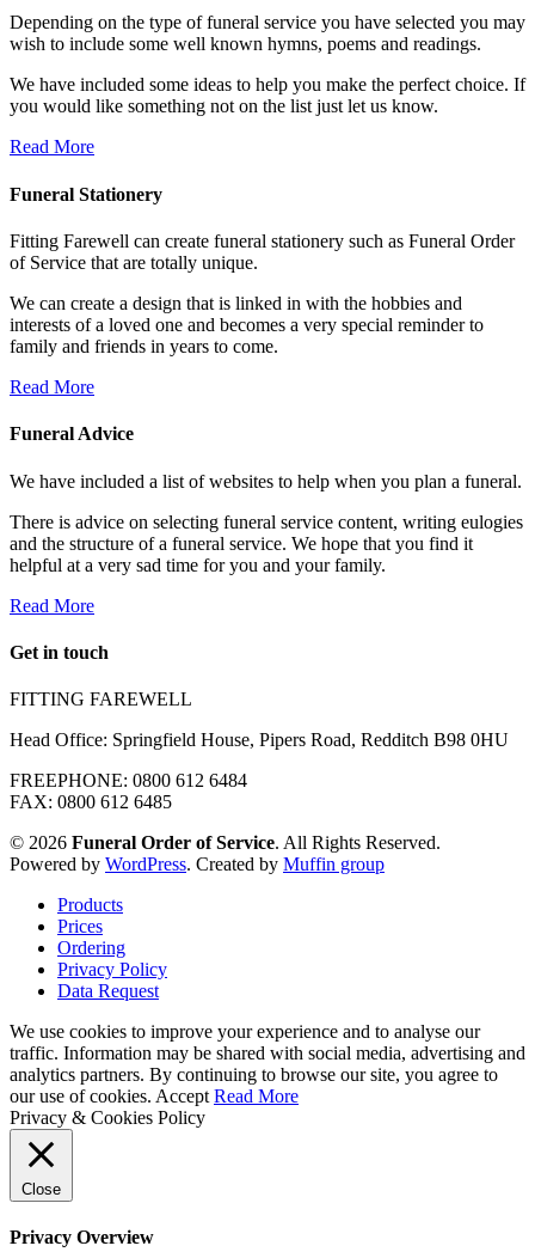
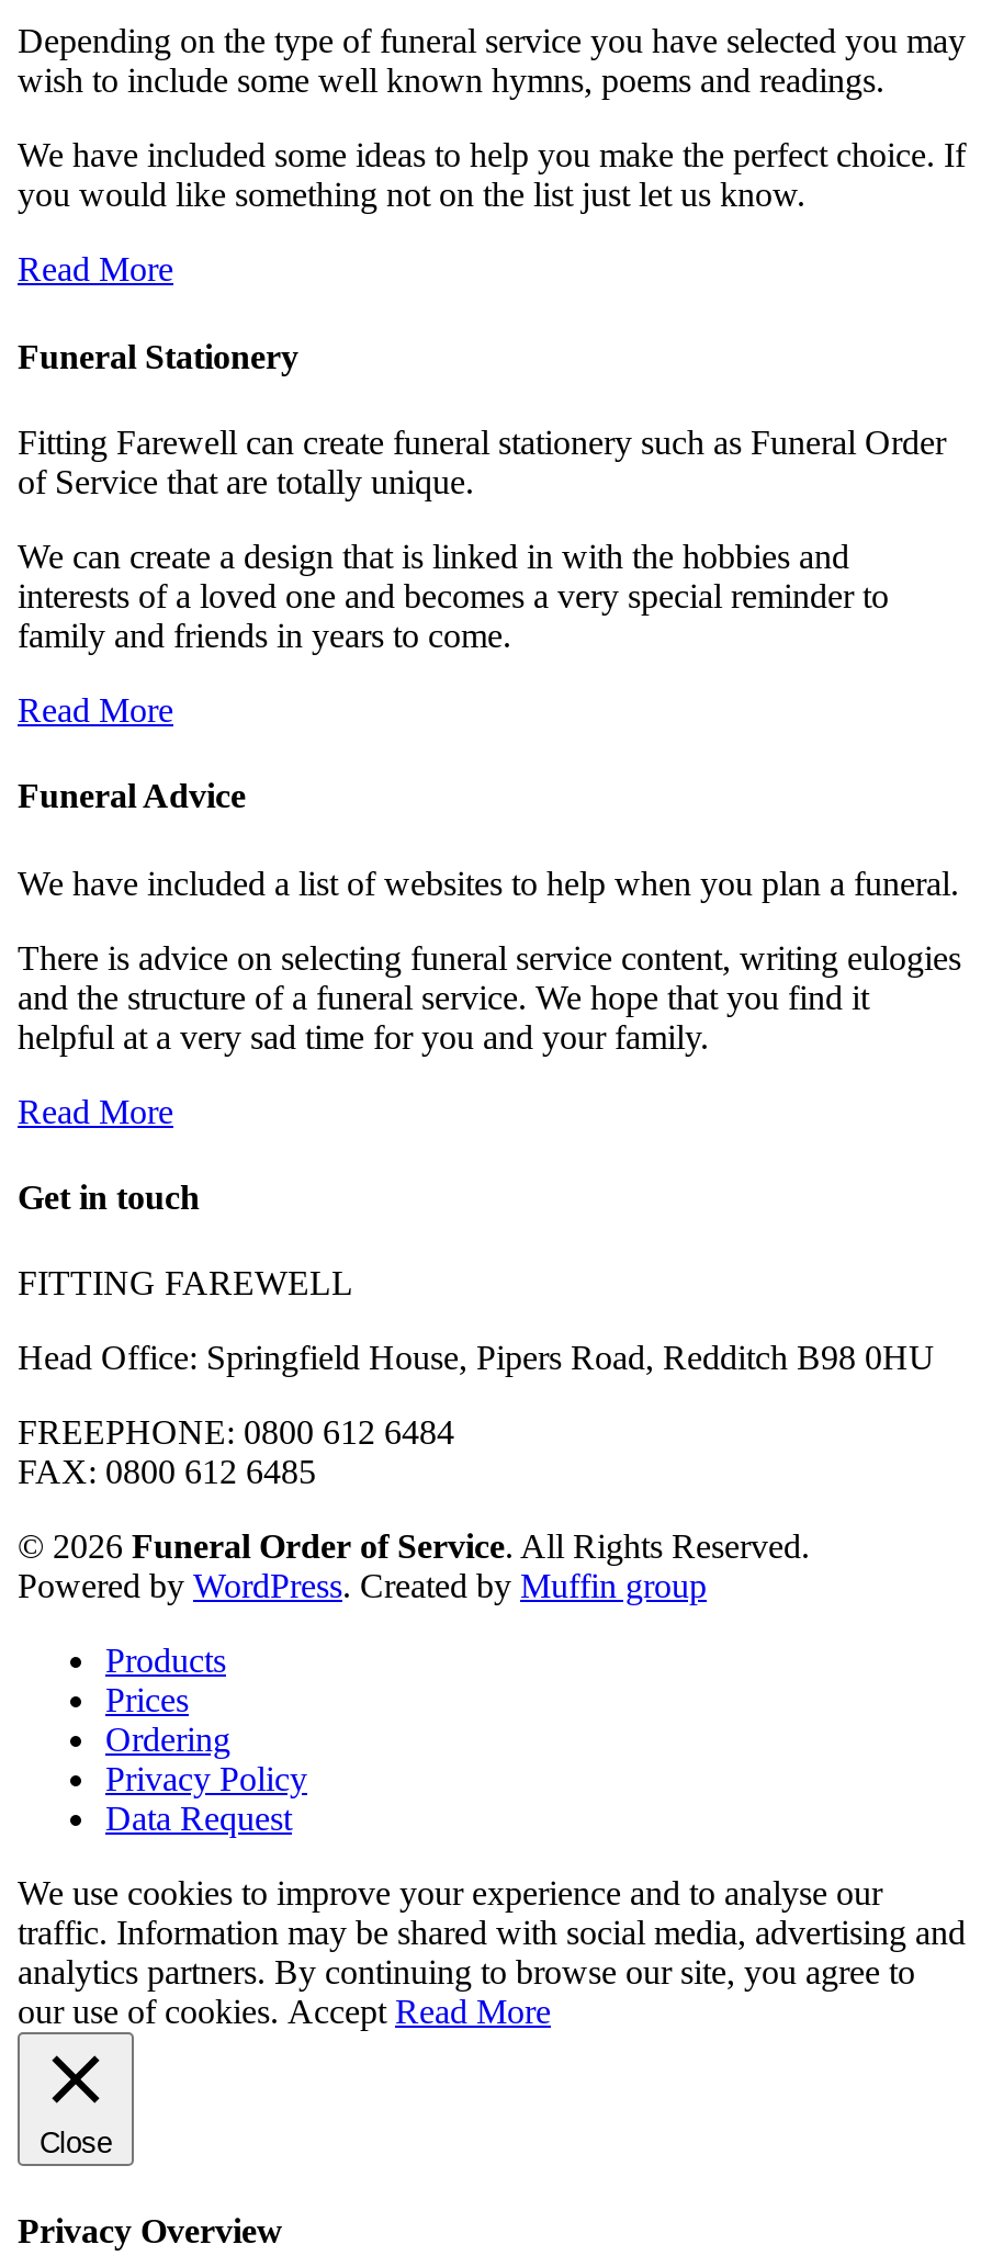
- Privacy & Cookies Policy
